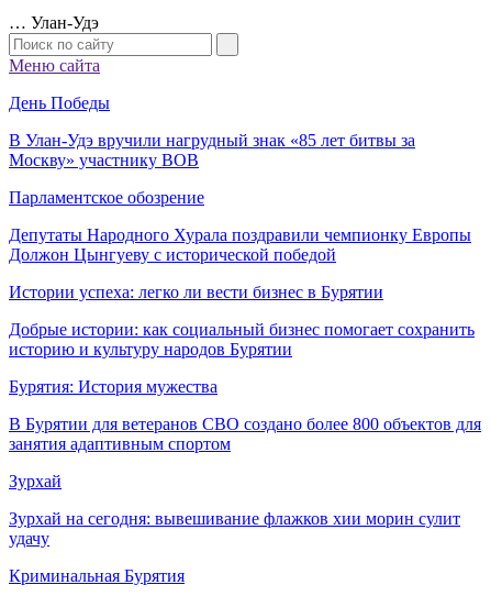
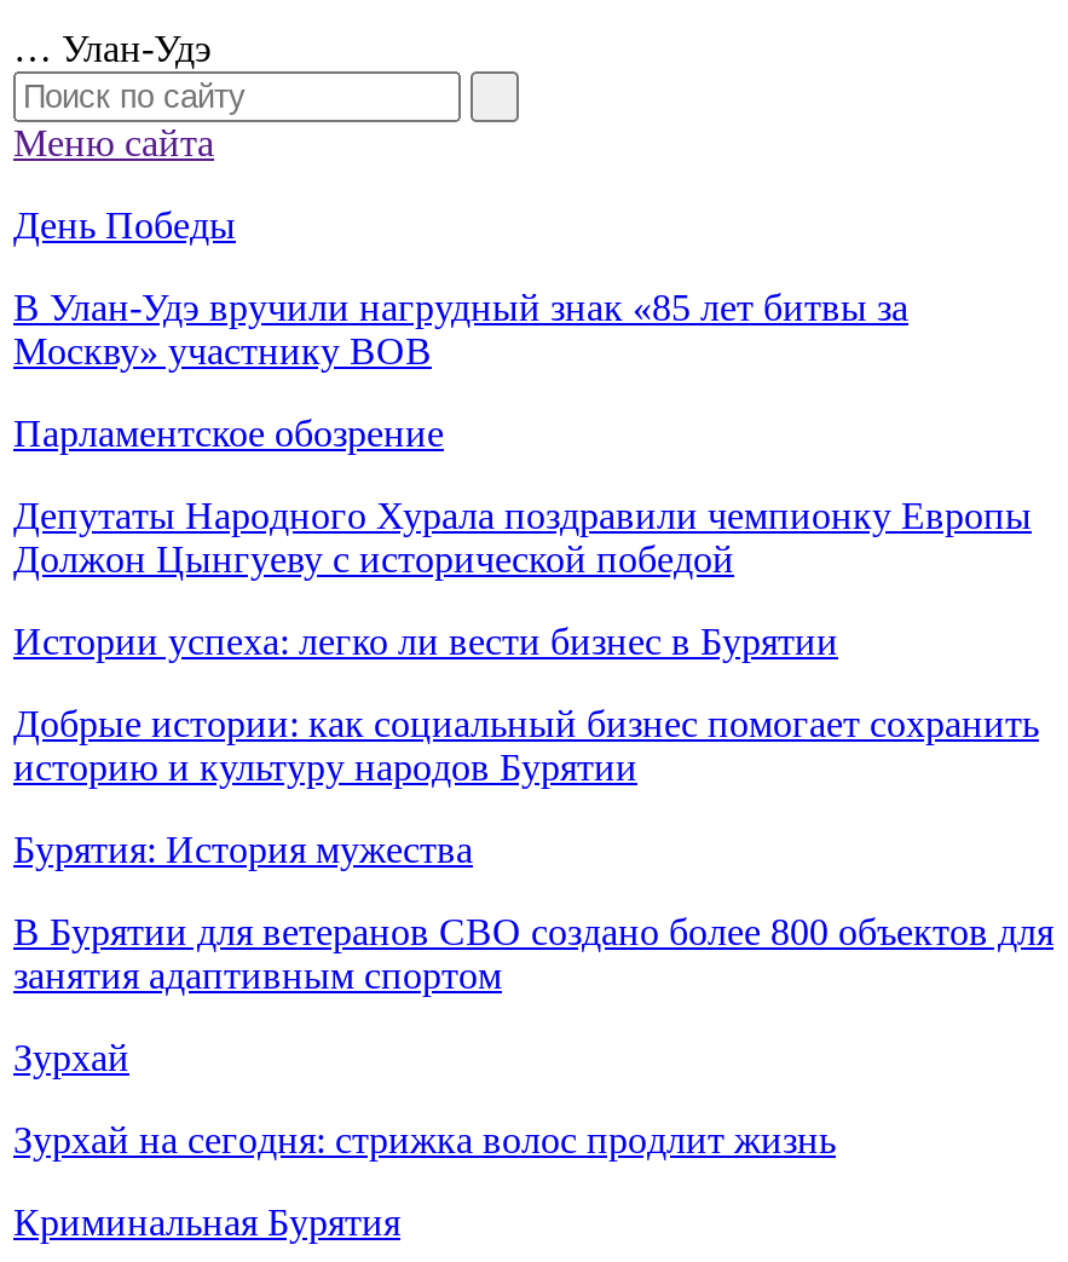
- Зурхай на сегодня: вывешивание флажков хии морин сулит
- удачу
+ Зурхай на сегодня: стрижка волос продлит жизнь
